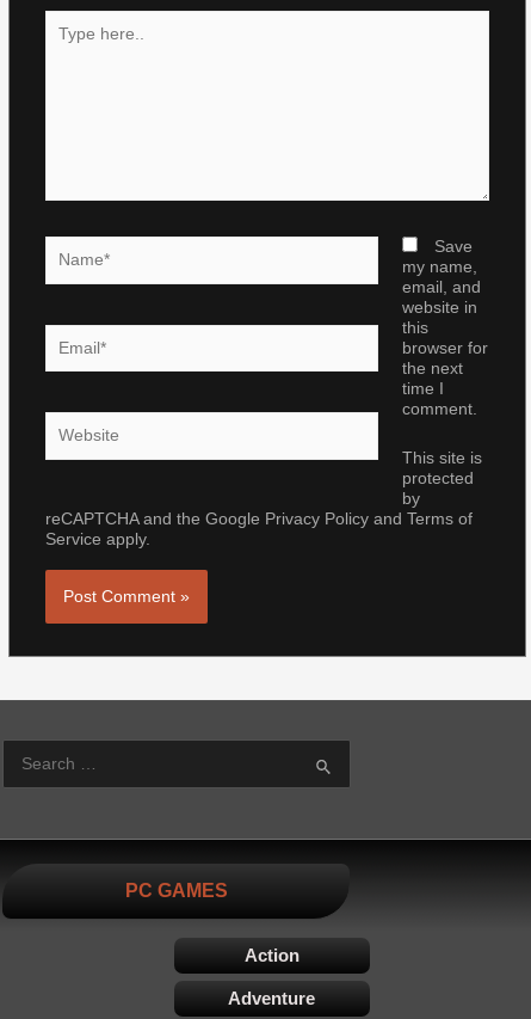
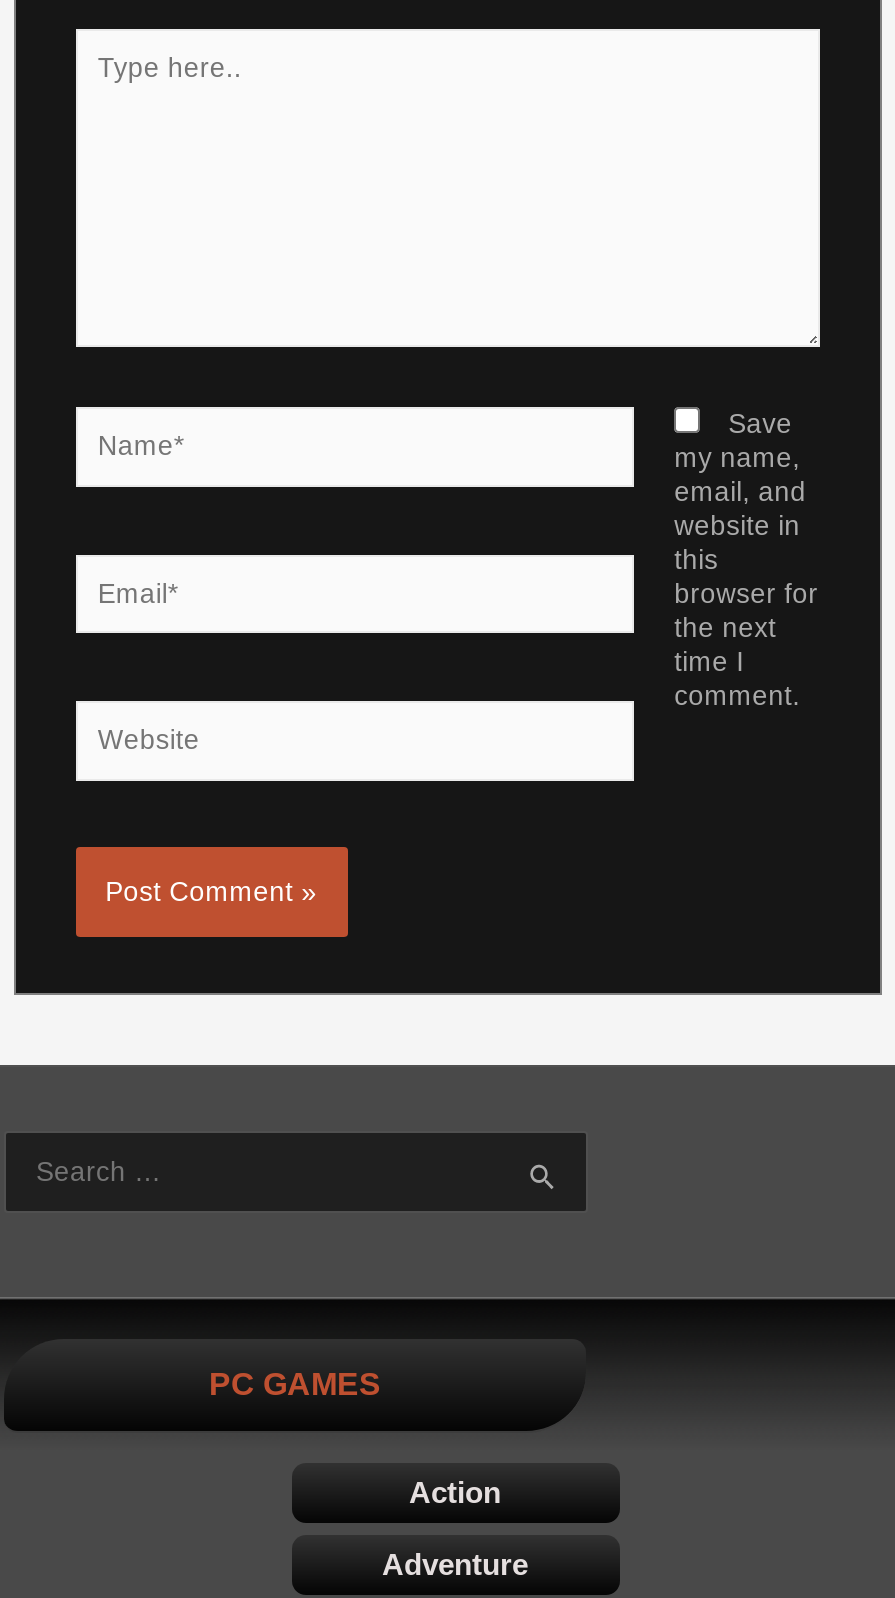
- This site is
- protected
- by
- reCAPTCHA and the Google Privacy Policy and Terms of
- Service apply.
